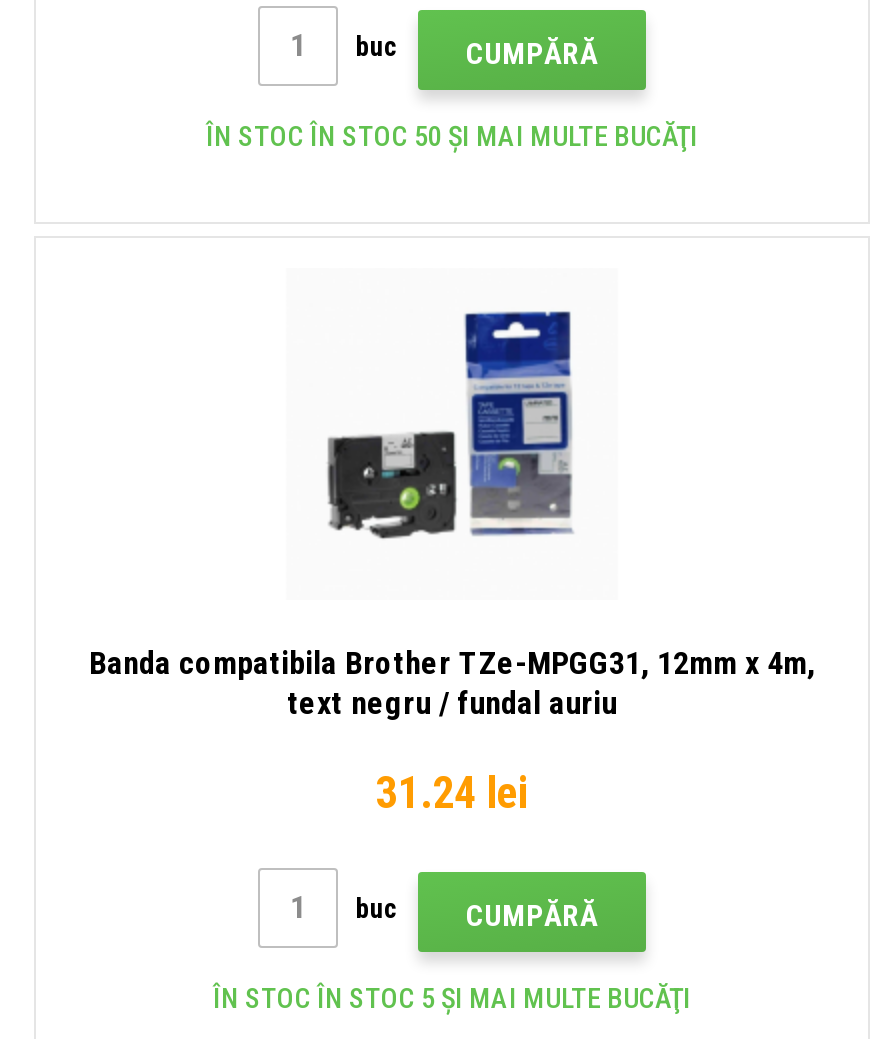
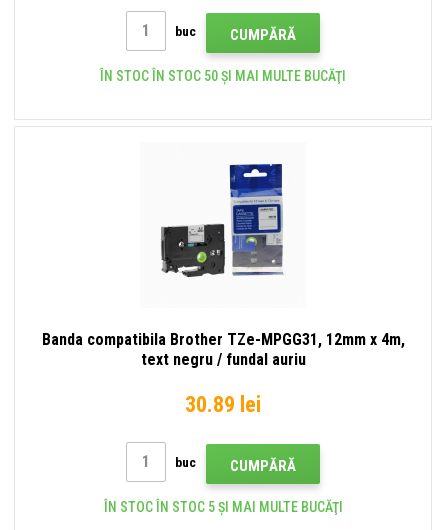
- 31.24 lei
+ 30.89 lei
